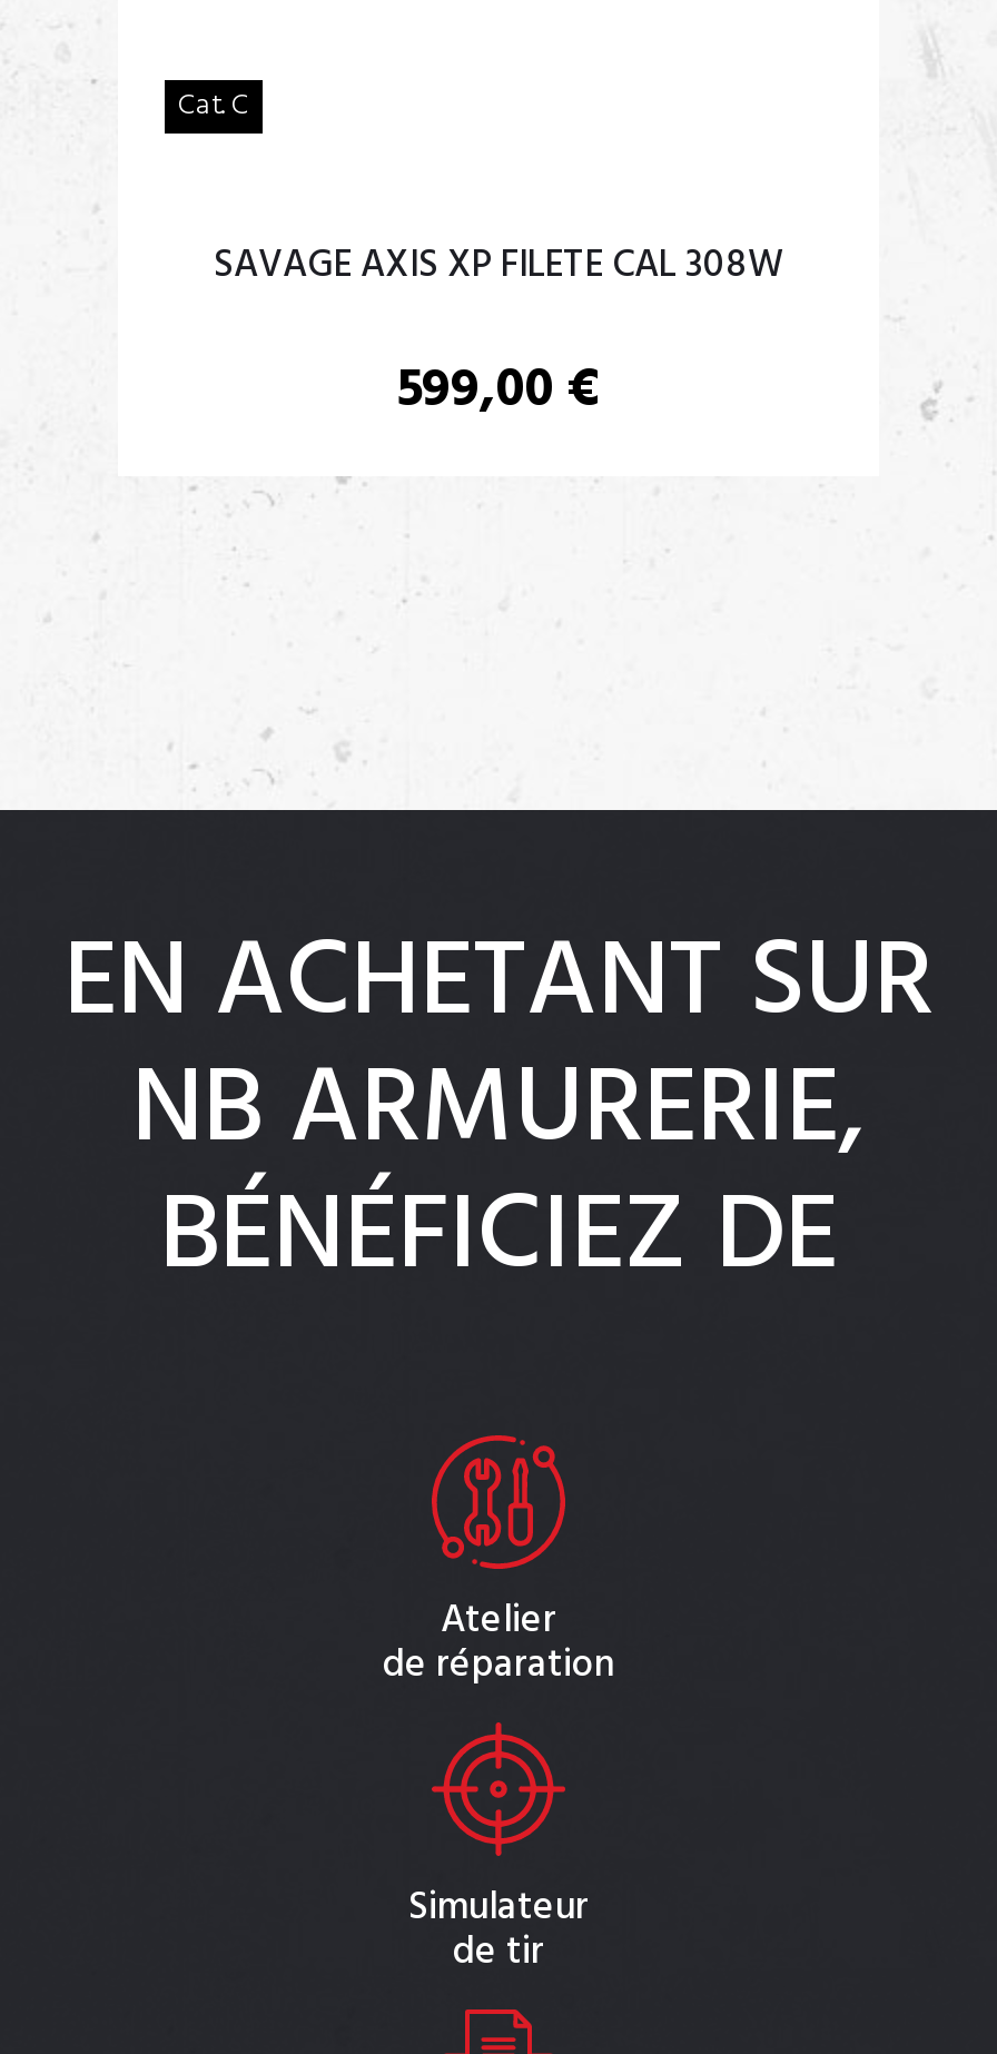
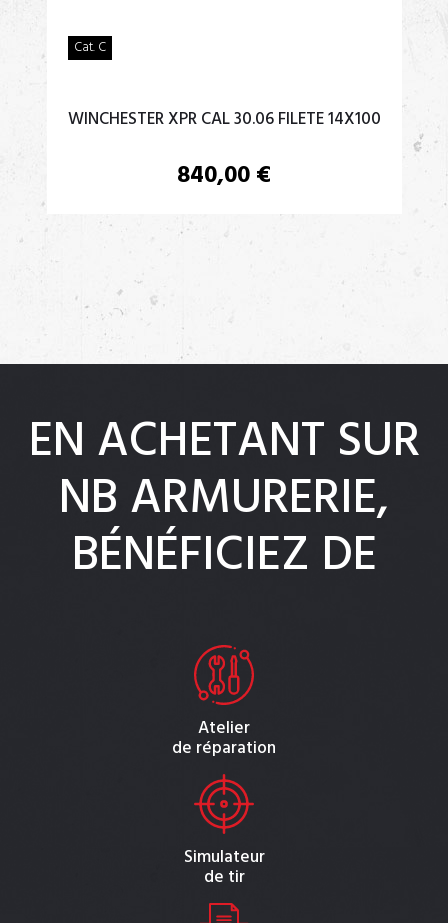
- SAVAGE AXIS XP FILETE CAL 308W
+ WINCHESTER XPR CAL 30.06 FILETE 14X100

- 599,00 €
+ 840,00 €
